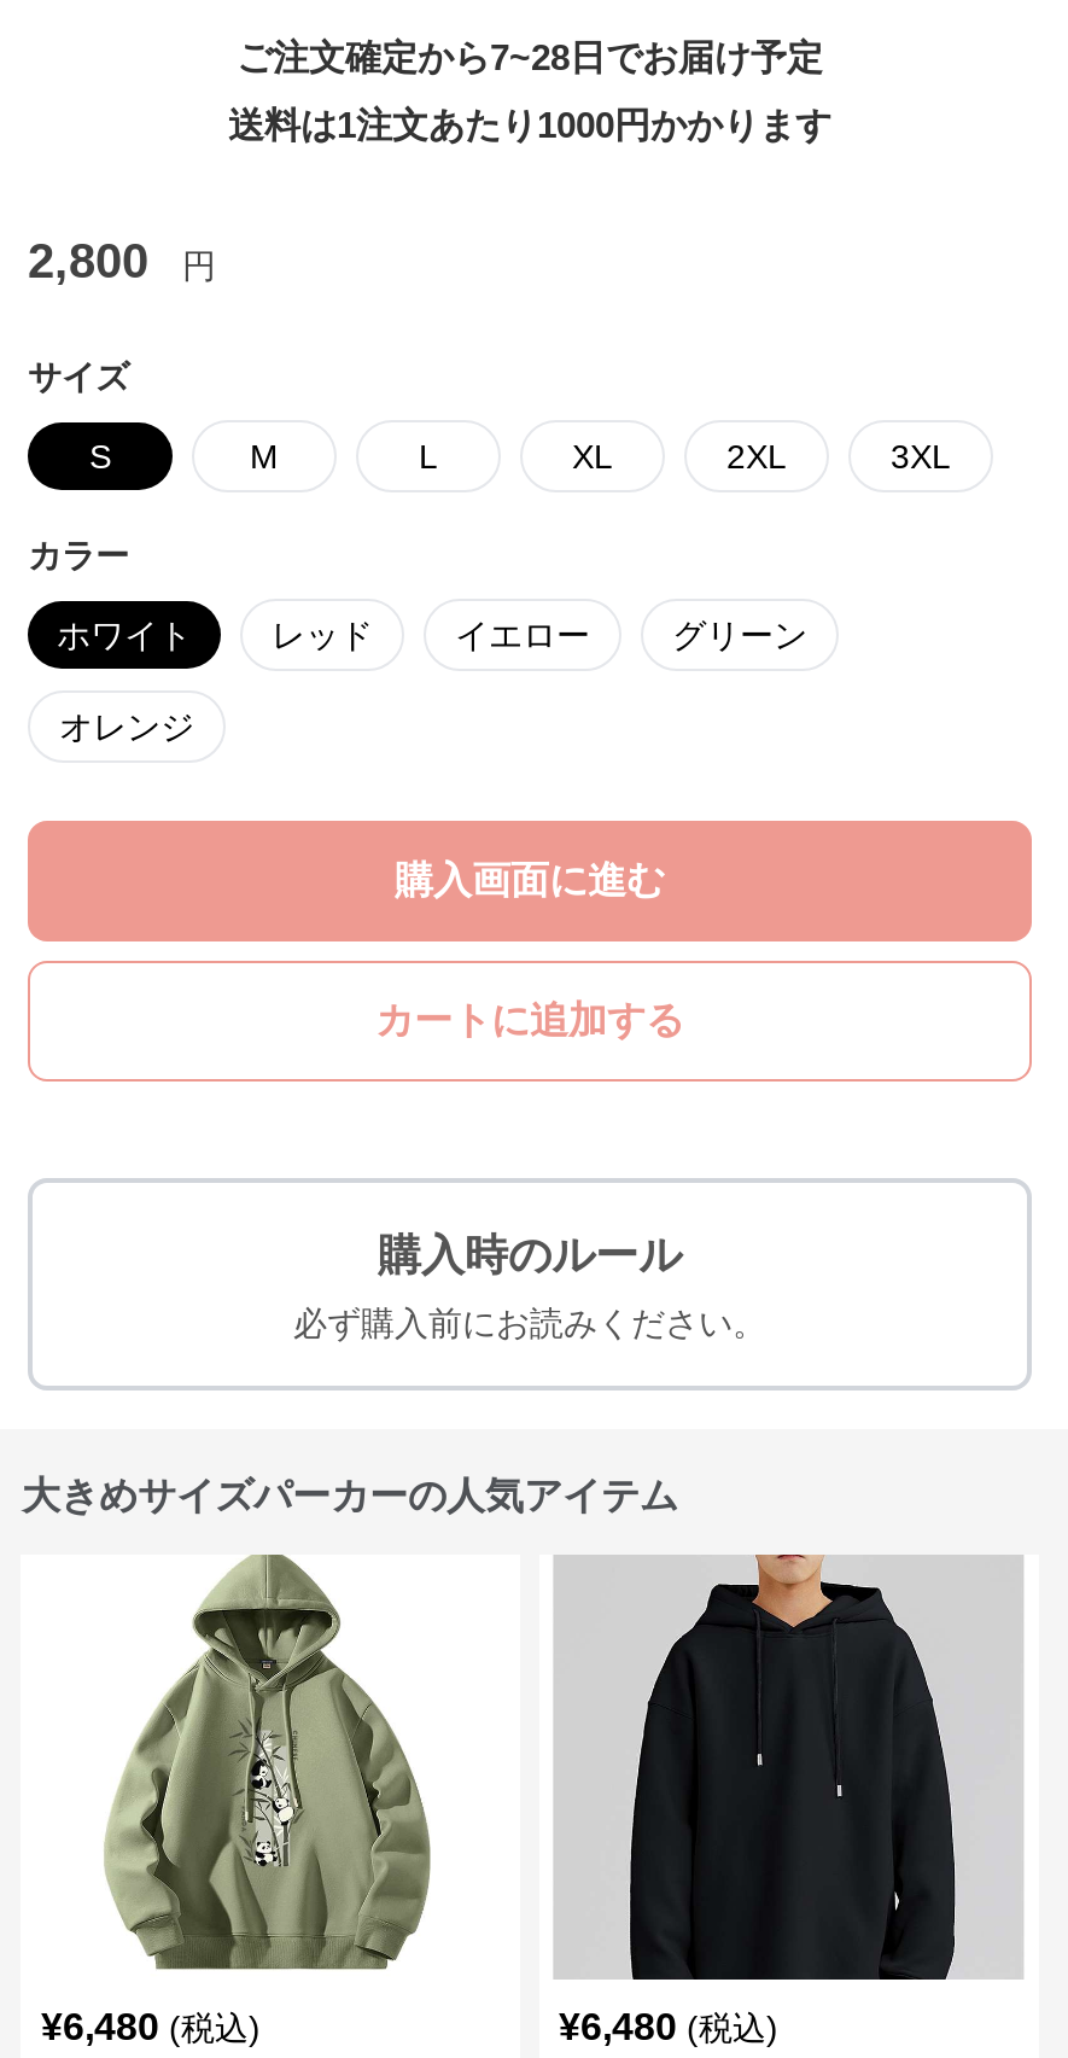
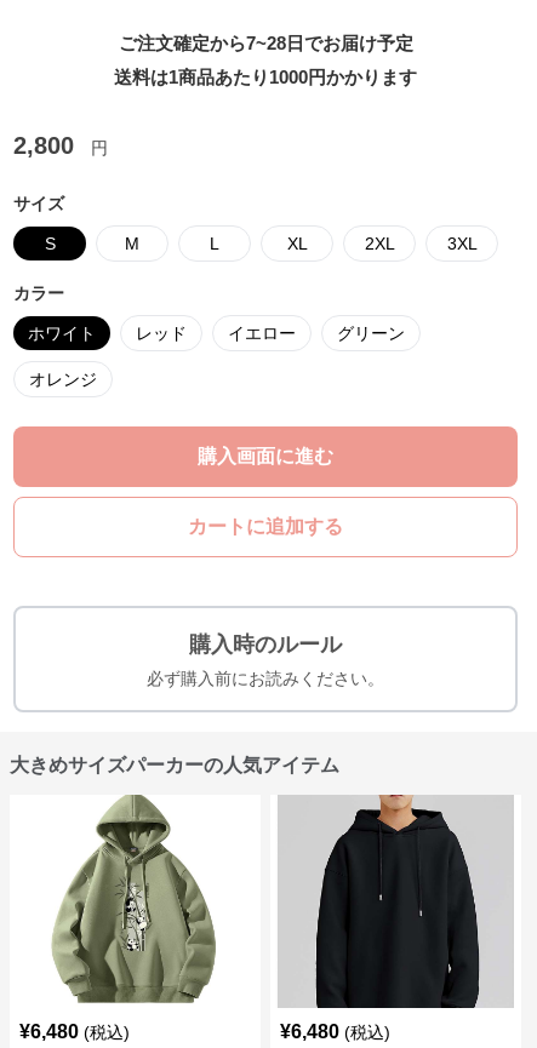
- 送料は1注文あたり1000円かかります
+ 送料は1商品あたり1000円かかります
